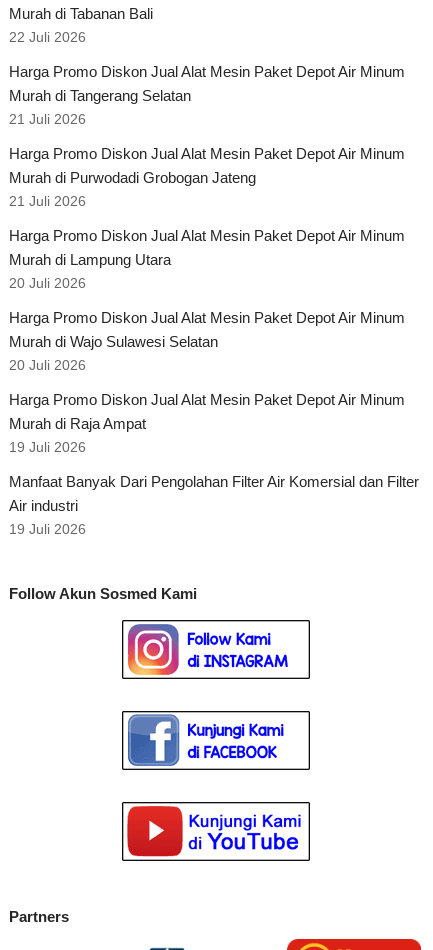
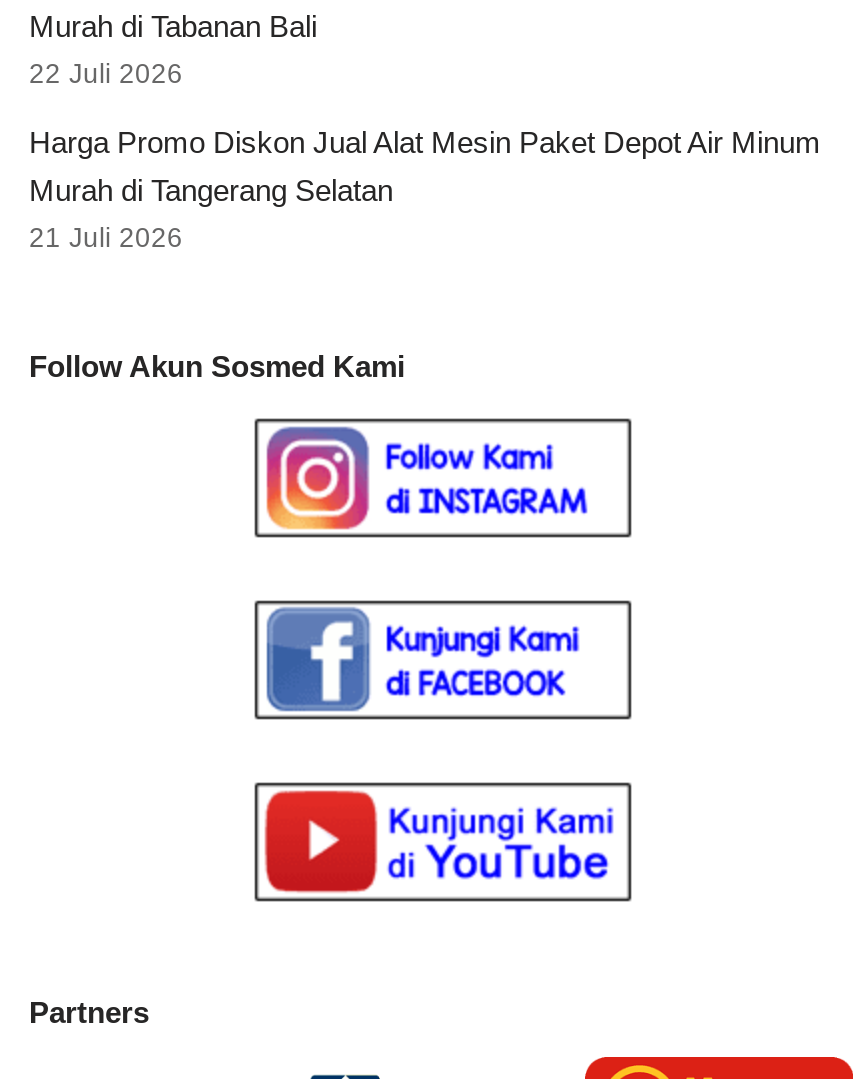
- Harga Promo Diskon Jual Alat Mesin Paket Depot Air Minum
- Murah di Purwodadi Grobogan Jateng
- 21 Juli 2026
- Harga Promo Diskon Jual Alat Mesin Paket Depot Air Minum
- Murah di Lampung Utara
- 20 Juli 2026
- Harga Promo Diskon Jual Alat Mesin Paket Depot Air Minum
- Murah di Wajo Sulawesi Selatan
- 20 Juli 2026
- Harga Promo Diskon Jual Alat Mesin Paket Depot Air Minum
- Murah di Raja Ampat
- 19 Juli 2026
- Manfaat Banyak Dari Pengolahan Filter Air Komersial dan Filter
- Air industri
- 19 Juli 2026
